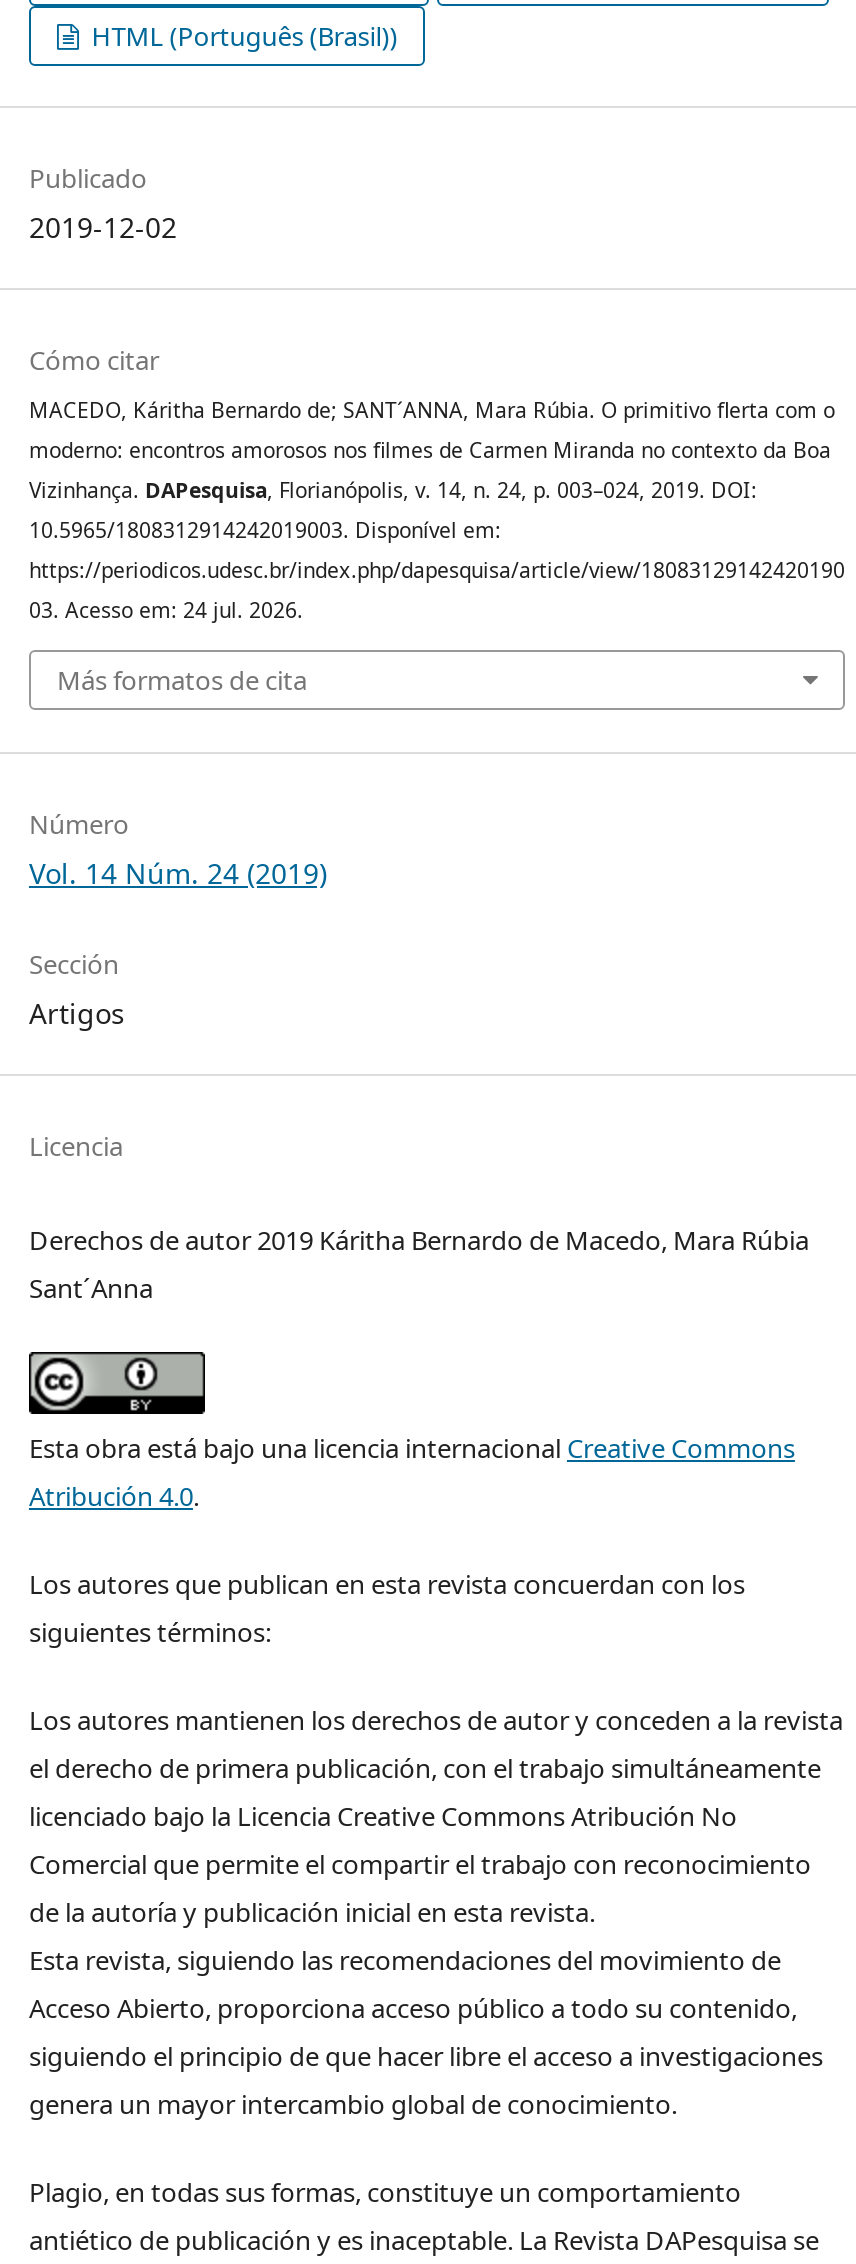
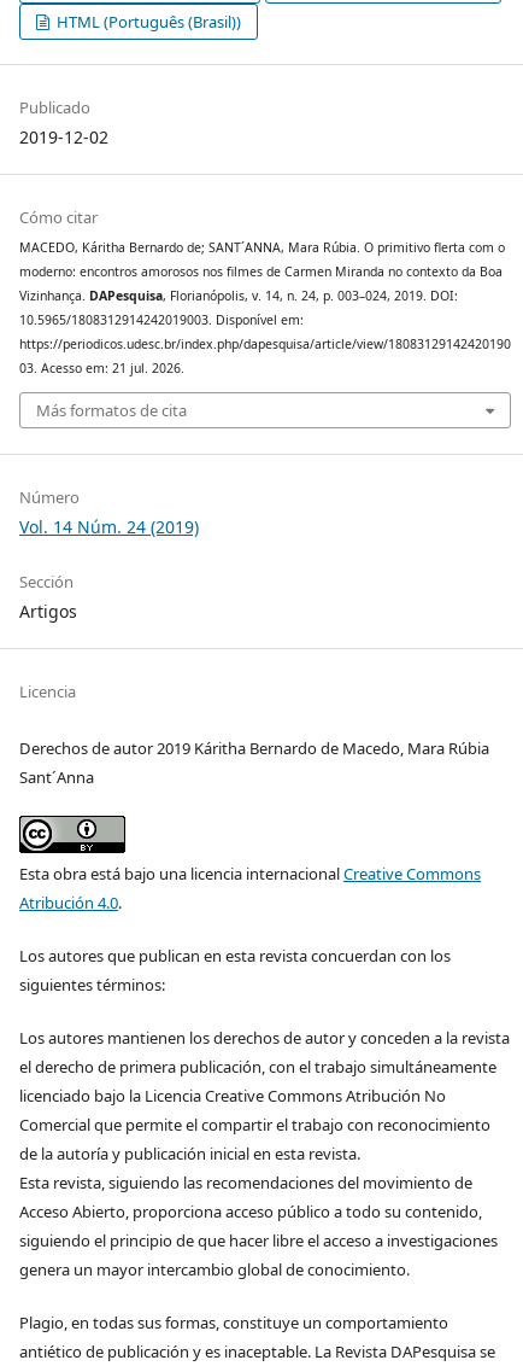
- 03. Acesso em: 24 jul. 2026.
+ 03. Acesso em: 21 jul. 2026.
